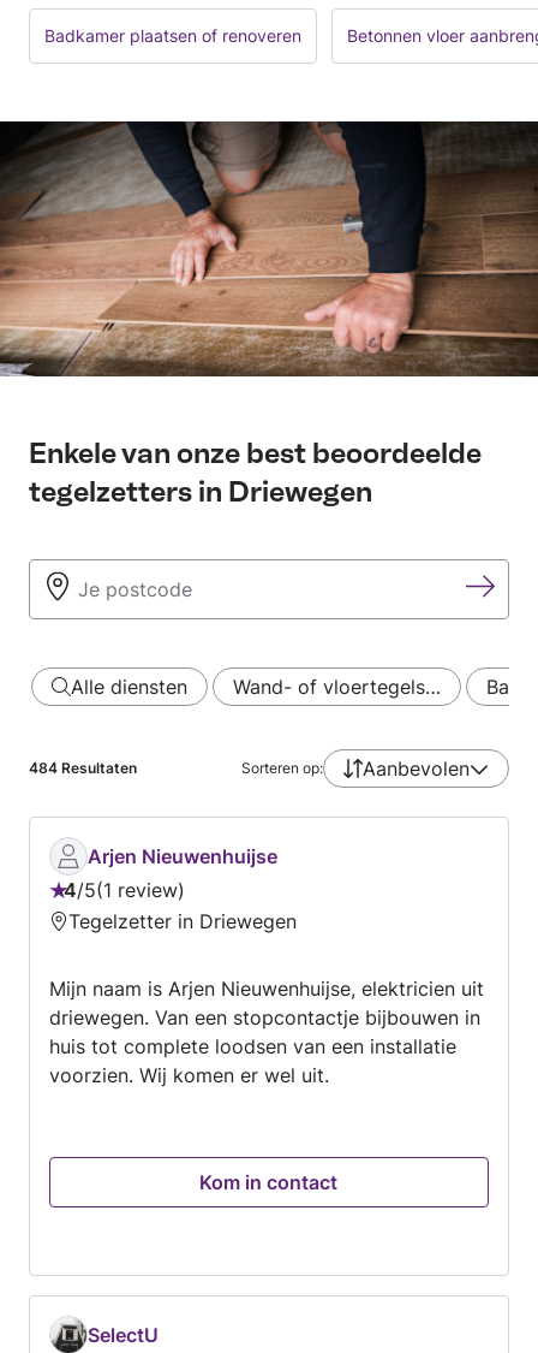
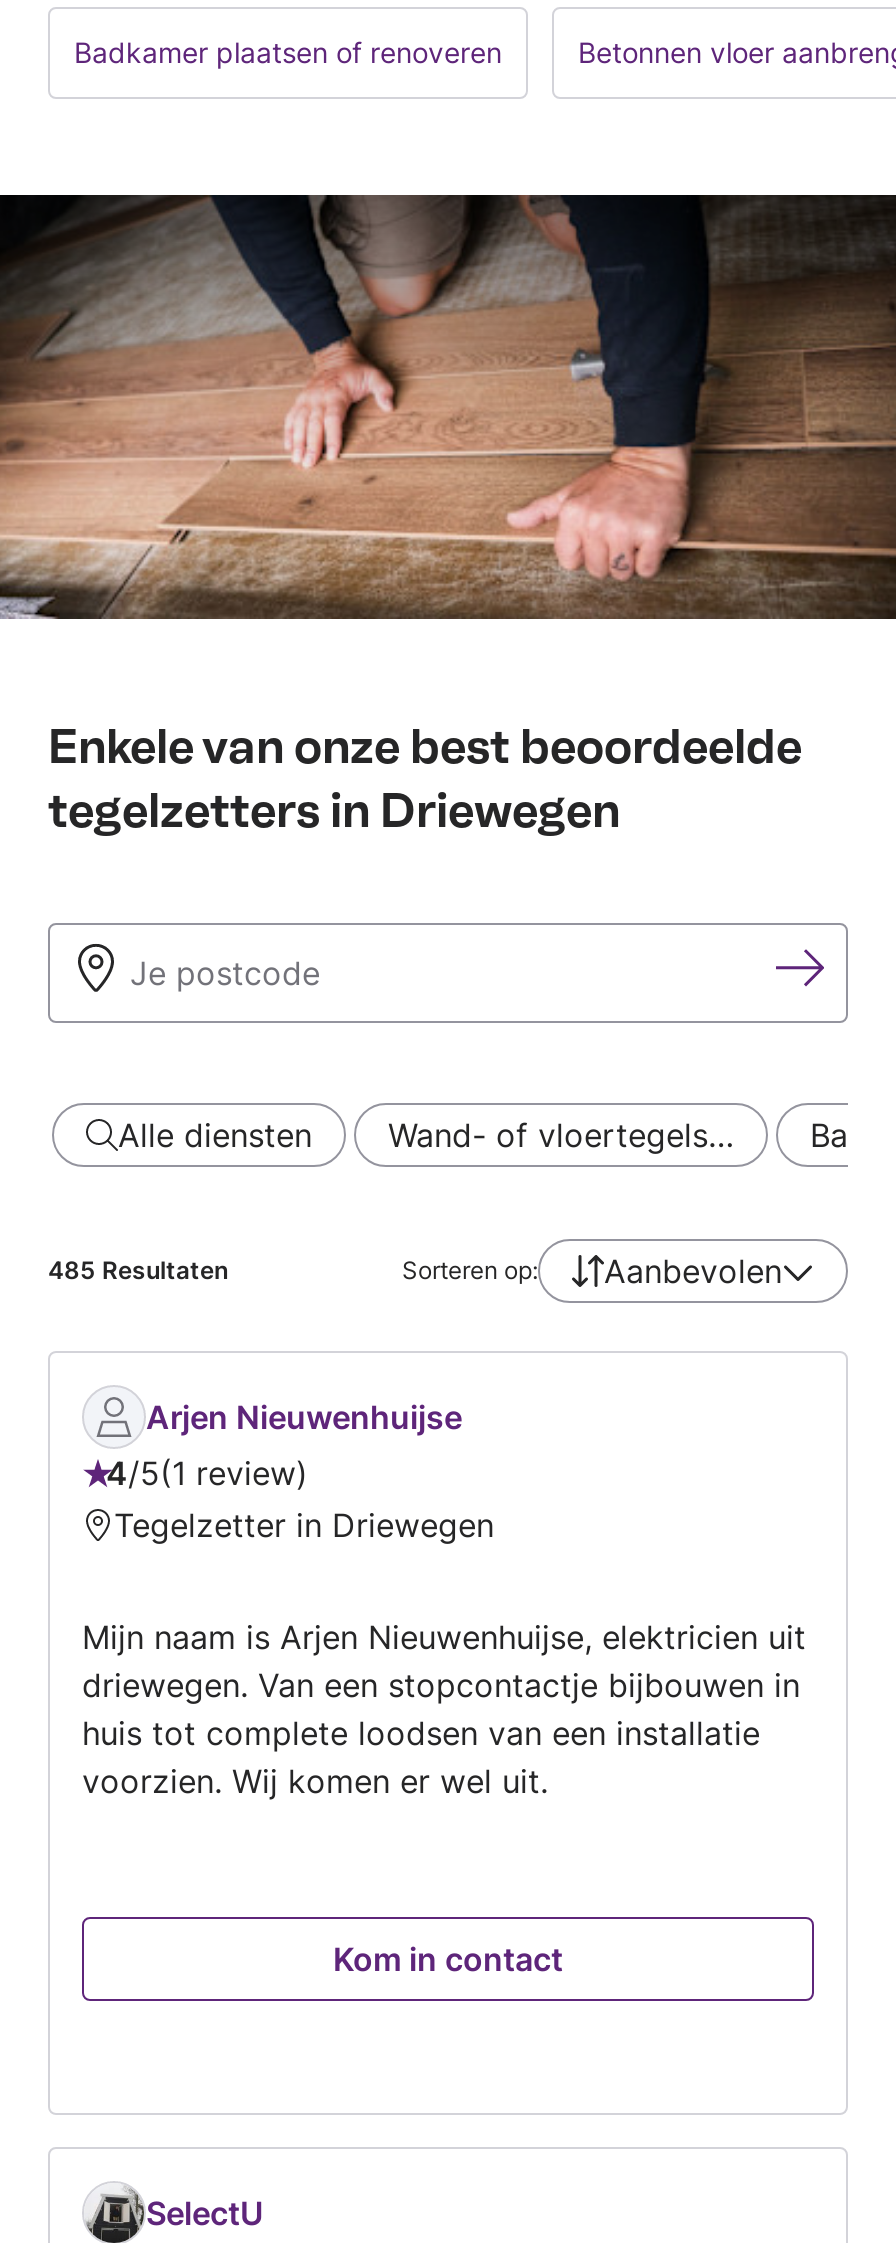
- 484 Resultaten
+ 485 Resultaten
